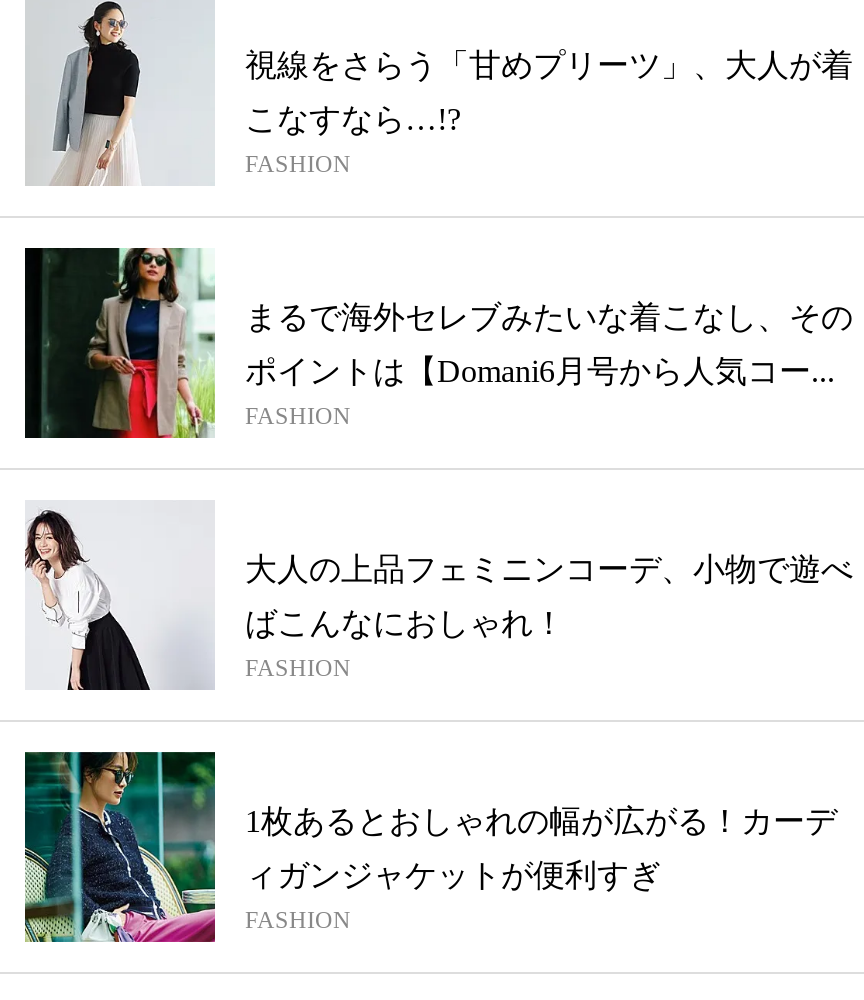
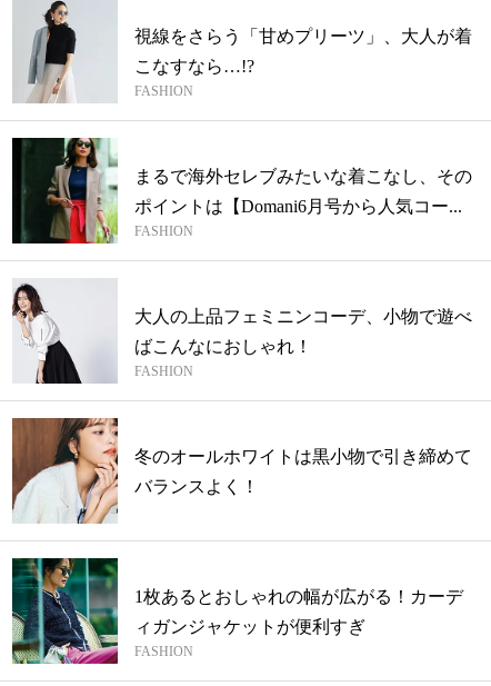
+ [image]
+ 冬のオールホワイトは黒小物で引き締めて
+ バランスよく！
